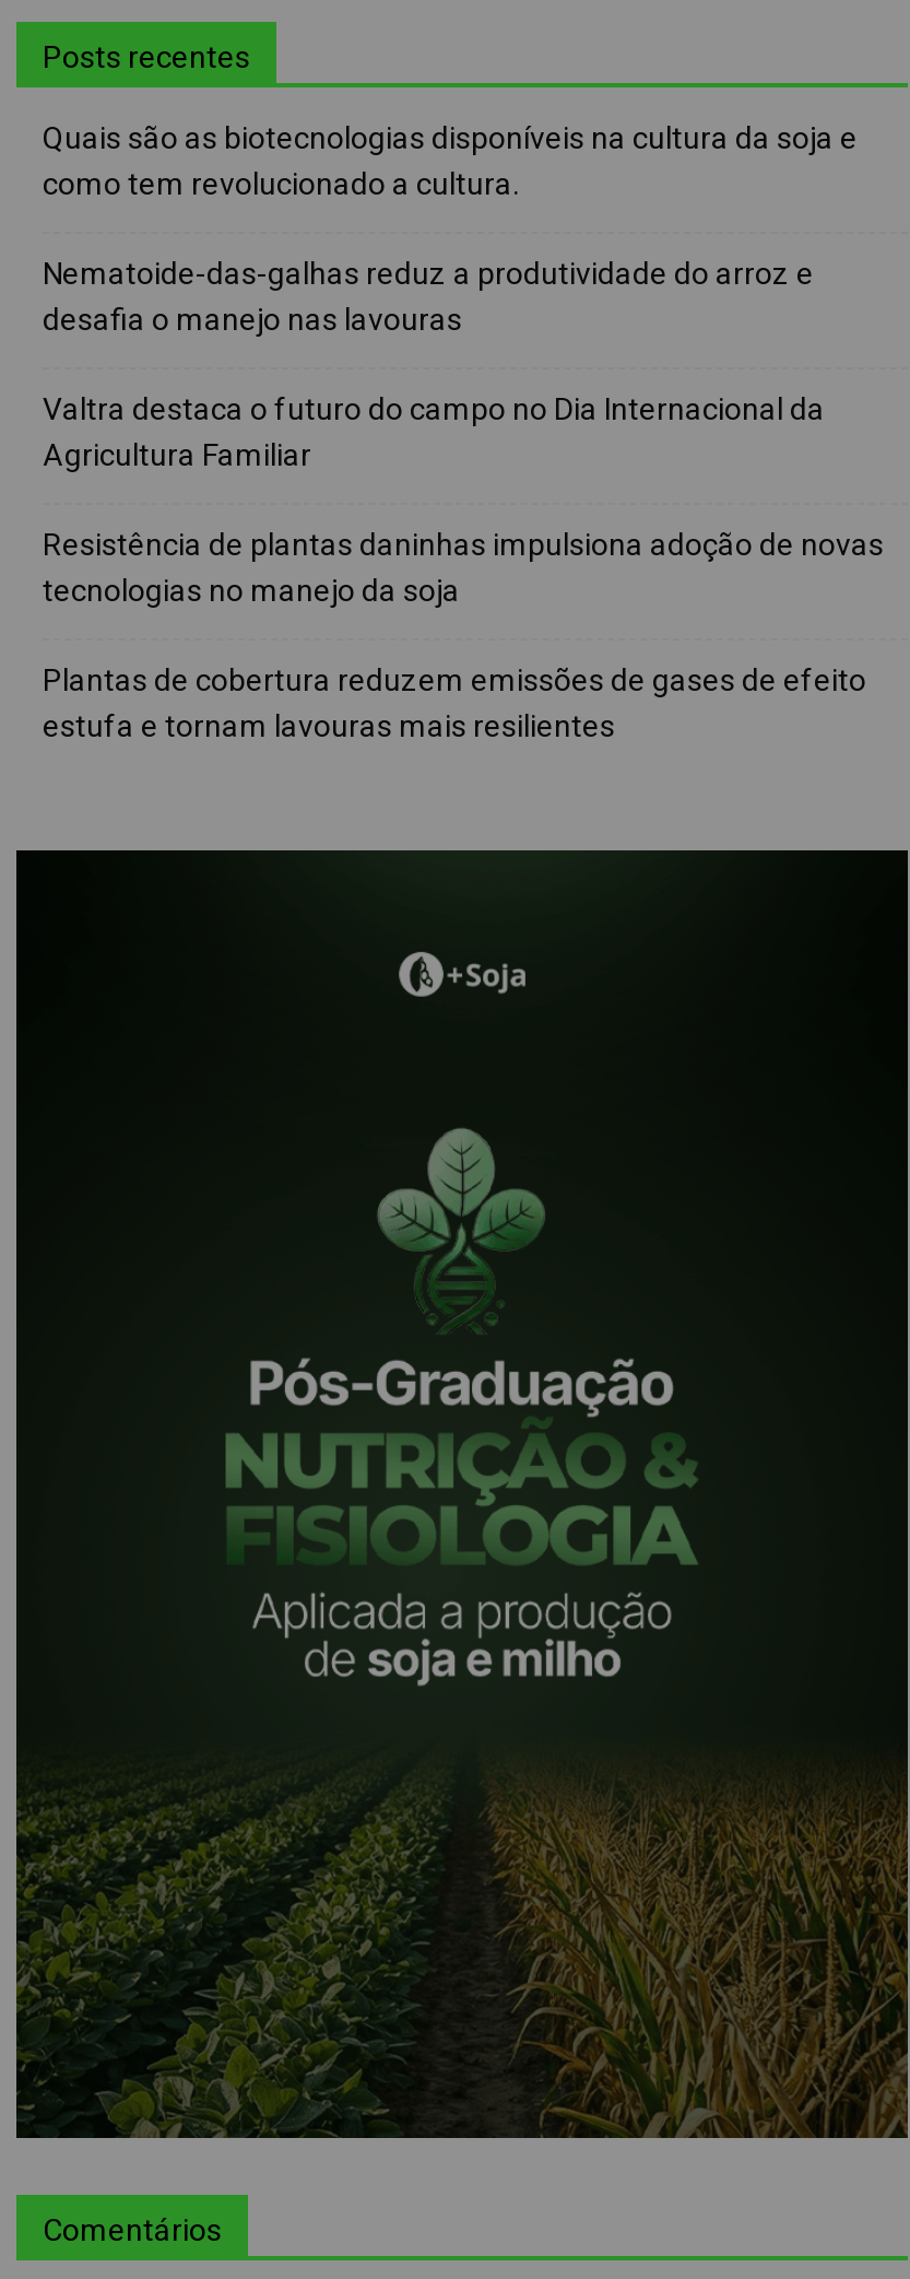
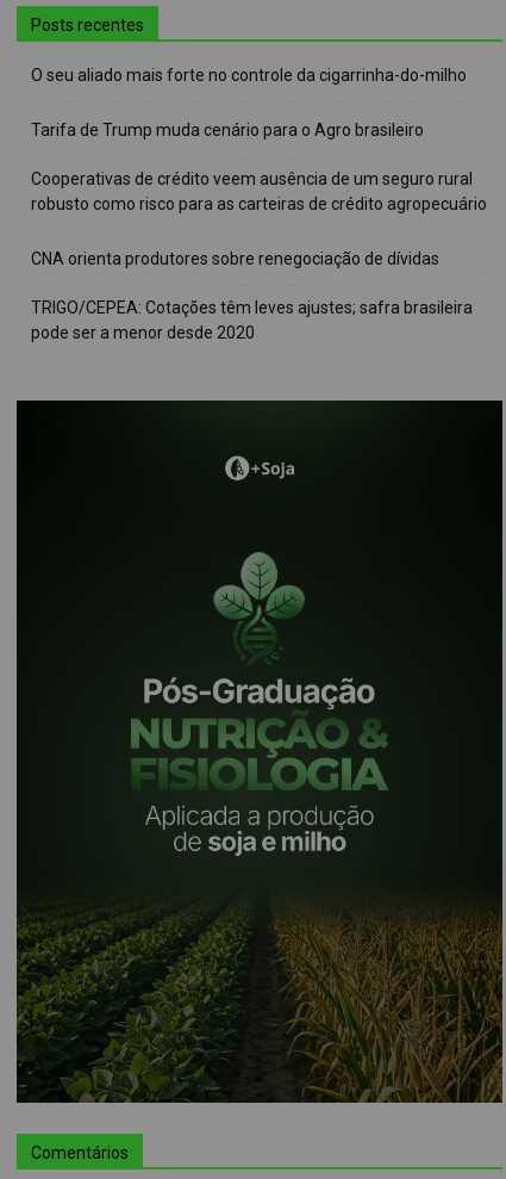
- Quais são as biotecnologias disponíveis na cultura da soja e
- como tem revolucionado a cultura.
+ O seu aliado mais forte no controle da cigarrinha-do-milho

- Nematoide-das-galhas reduz a produtividade do arroz e
- desafia o manejo nas lavouras
+ Tarifa de Trump muda cenário para o Agro brasileiro

- Valtra destaca o futuro do campo no Dia Internacional da
- Agricultura Familiar
+ Cooperativas de crédito veem ausência de um seguro rural
+ robusto como risco para as carteiras de crédito agropecuário

- Resistência de plantas daninhas impulsiona adoção de novas
- tecnologias no manejo da soja
+ CNA orienta produtores sobre renegociação de dívidas

- Plantas de cobertura reduzem emissões de gases de efeito
- estufa e tornam lavouras mais resilientes
+ TRIGO/CEPEA: Cotações têm leves ajustes; safra brasileira
+ pode ser a menor desde 2020
